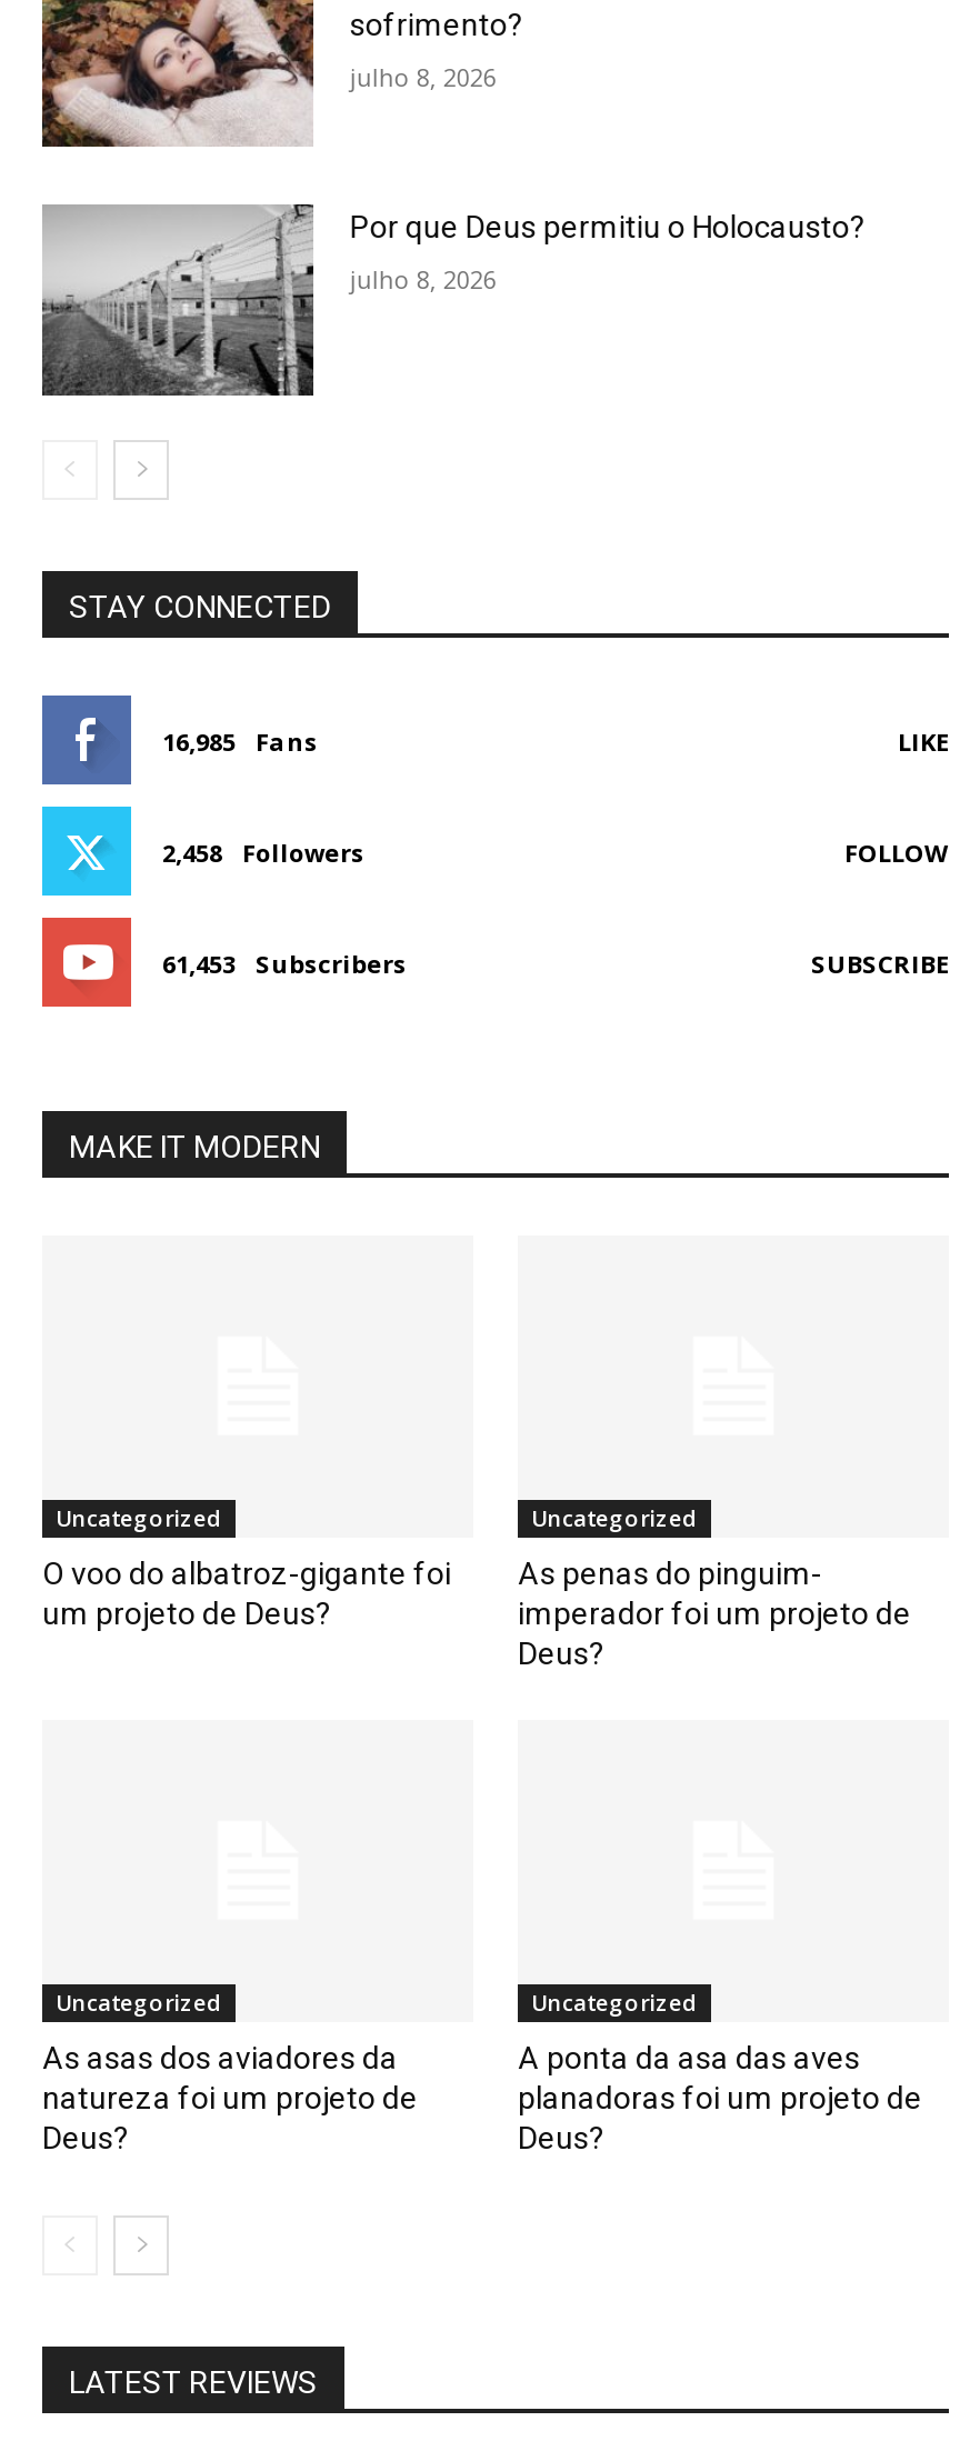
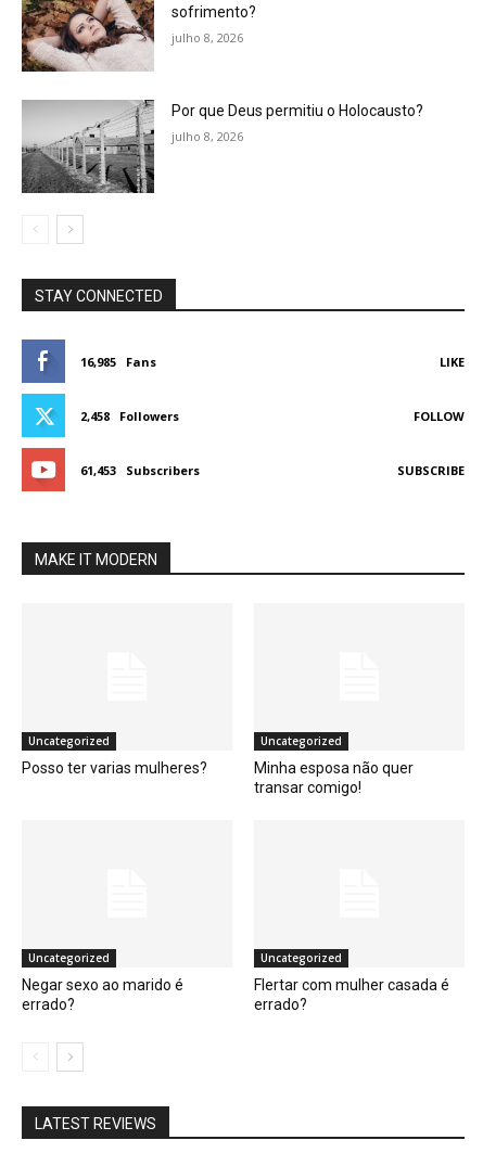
- O voo do albatroz-gigante foi
- um projeto de Deus?
+ Posso ter varias mulheres?

- As penas do pinguim-
- imperador foi um projeto de
- Deus?
+ Minha esposa não quer
+ transar comigo!

- As asas dos aviadores da
- natureza foi um projeto de
- Deus?
+ Negar sexo ao marido é
+ errado?

- A ponta da asa das aves
- planadoras foi um projeto de
- Deus?
+ Flertar com mulher casada é
+ errado?
